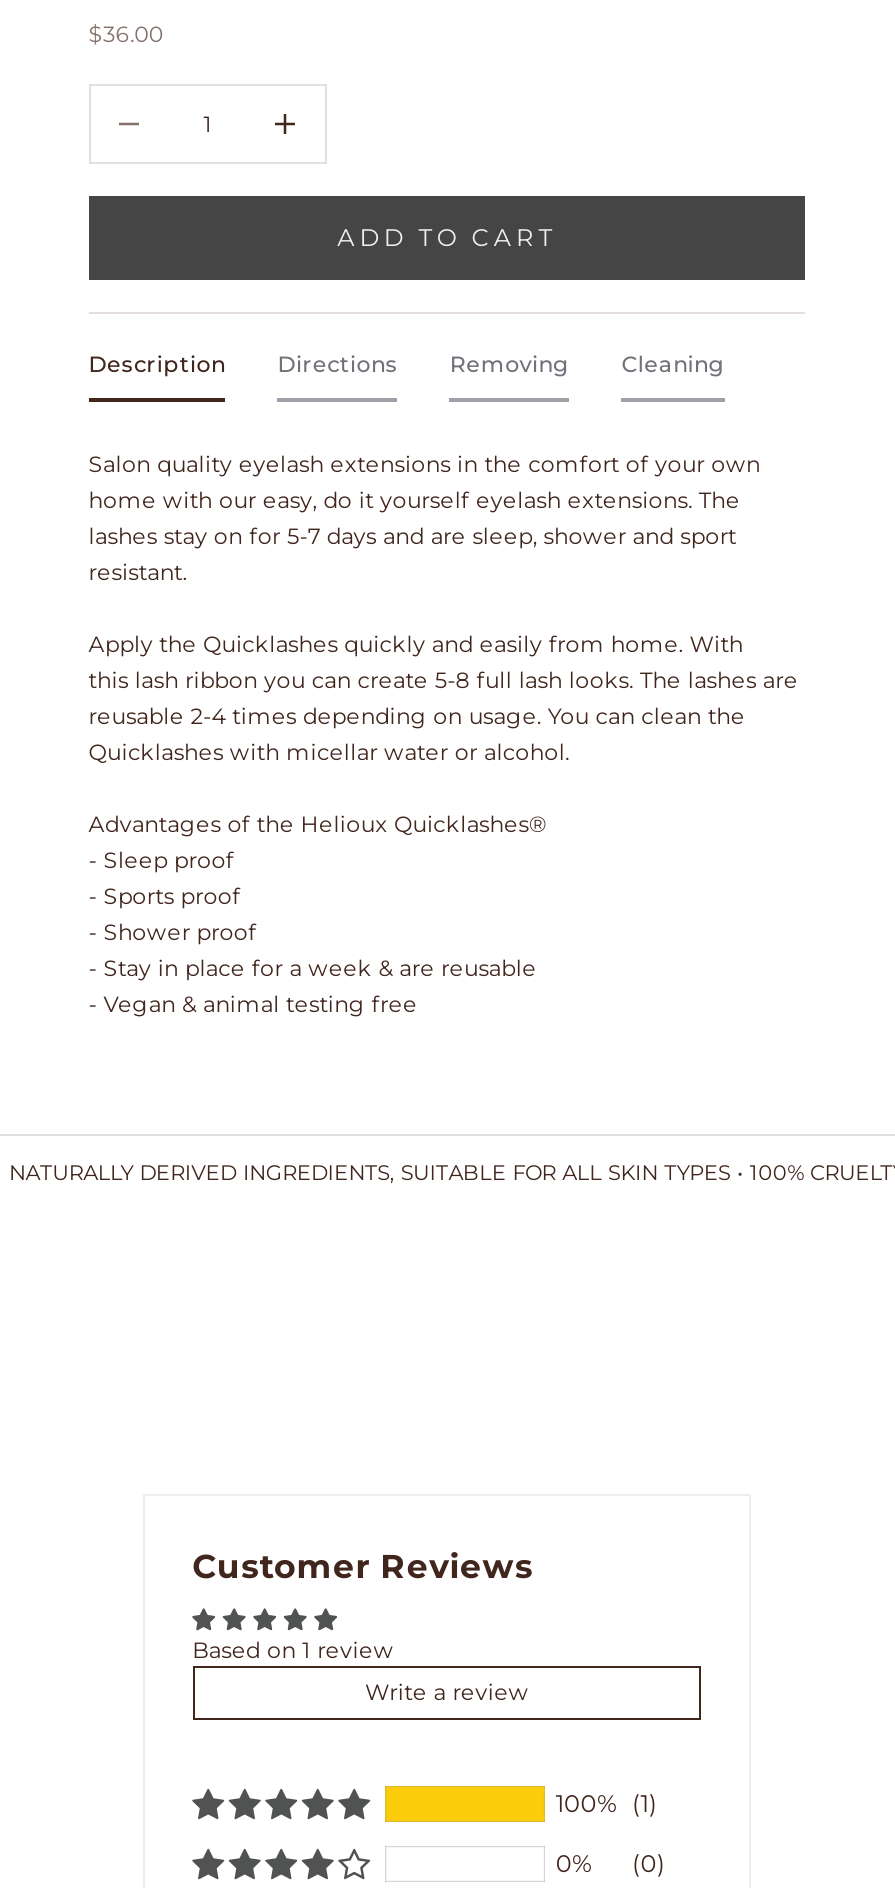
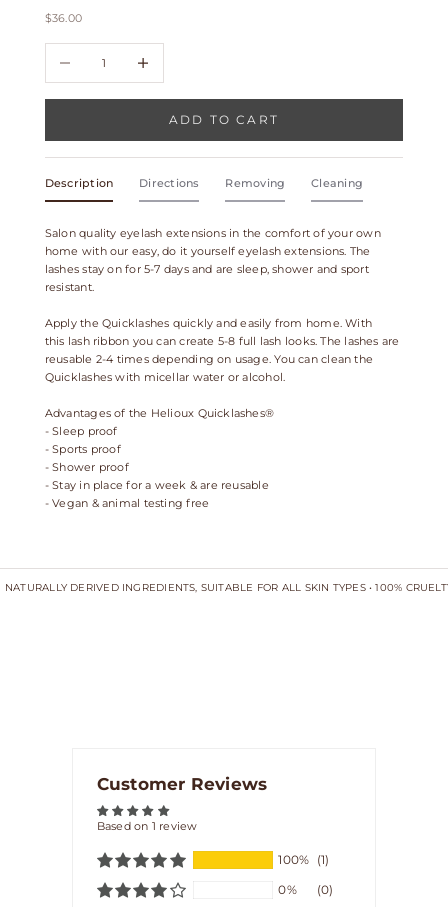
- Write a review
